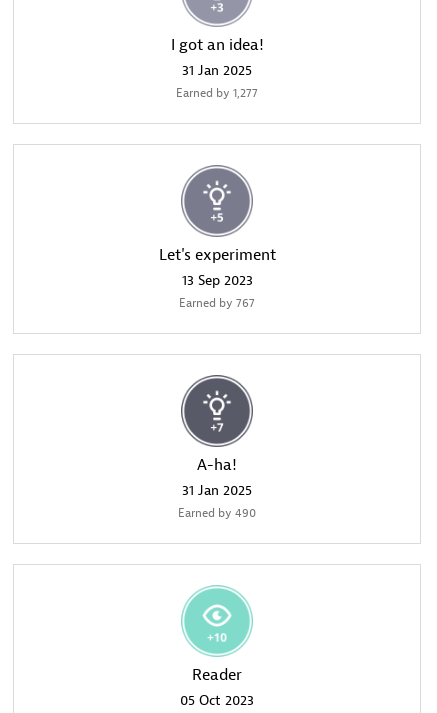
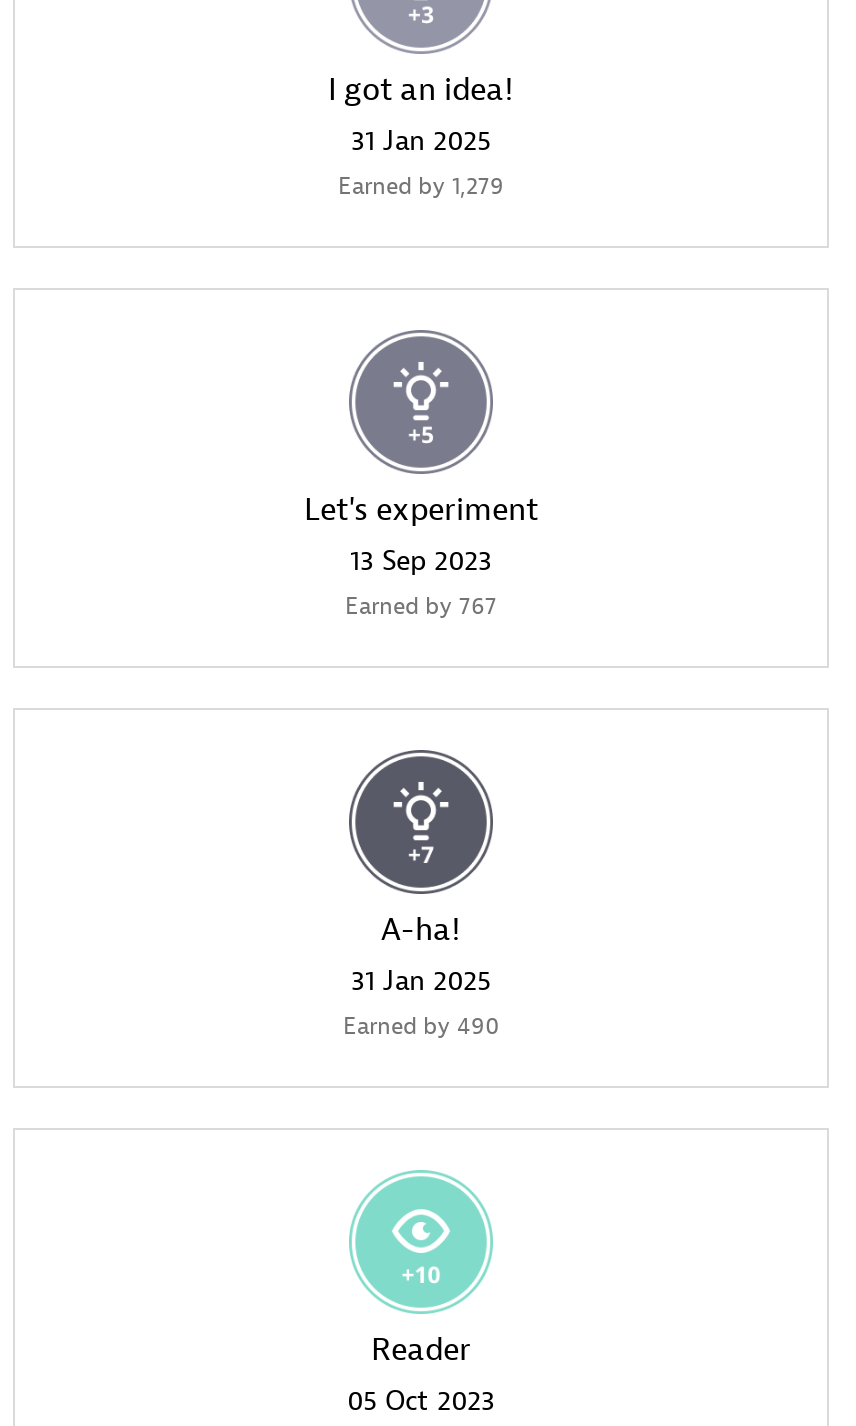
- Earned by 1,277
+ Earned by 1,279
